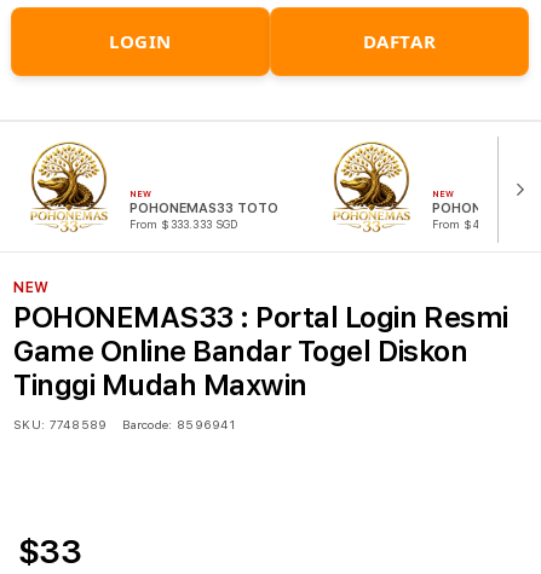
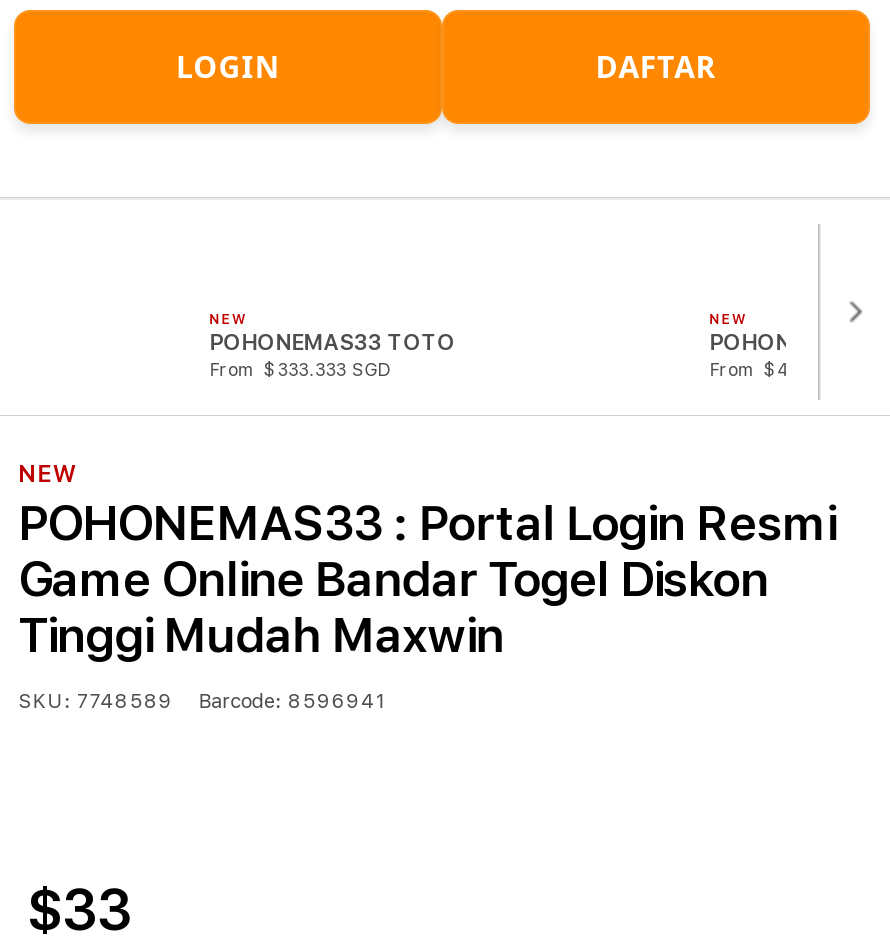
- [image]

- [image]
